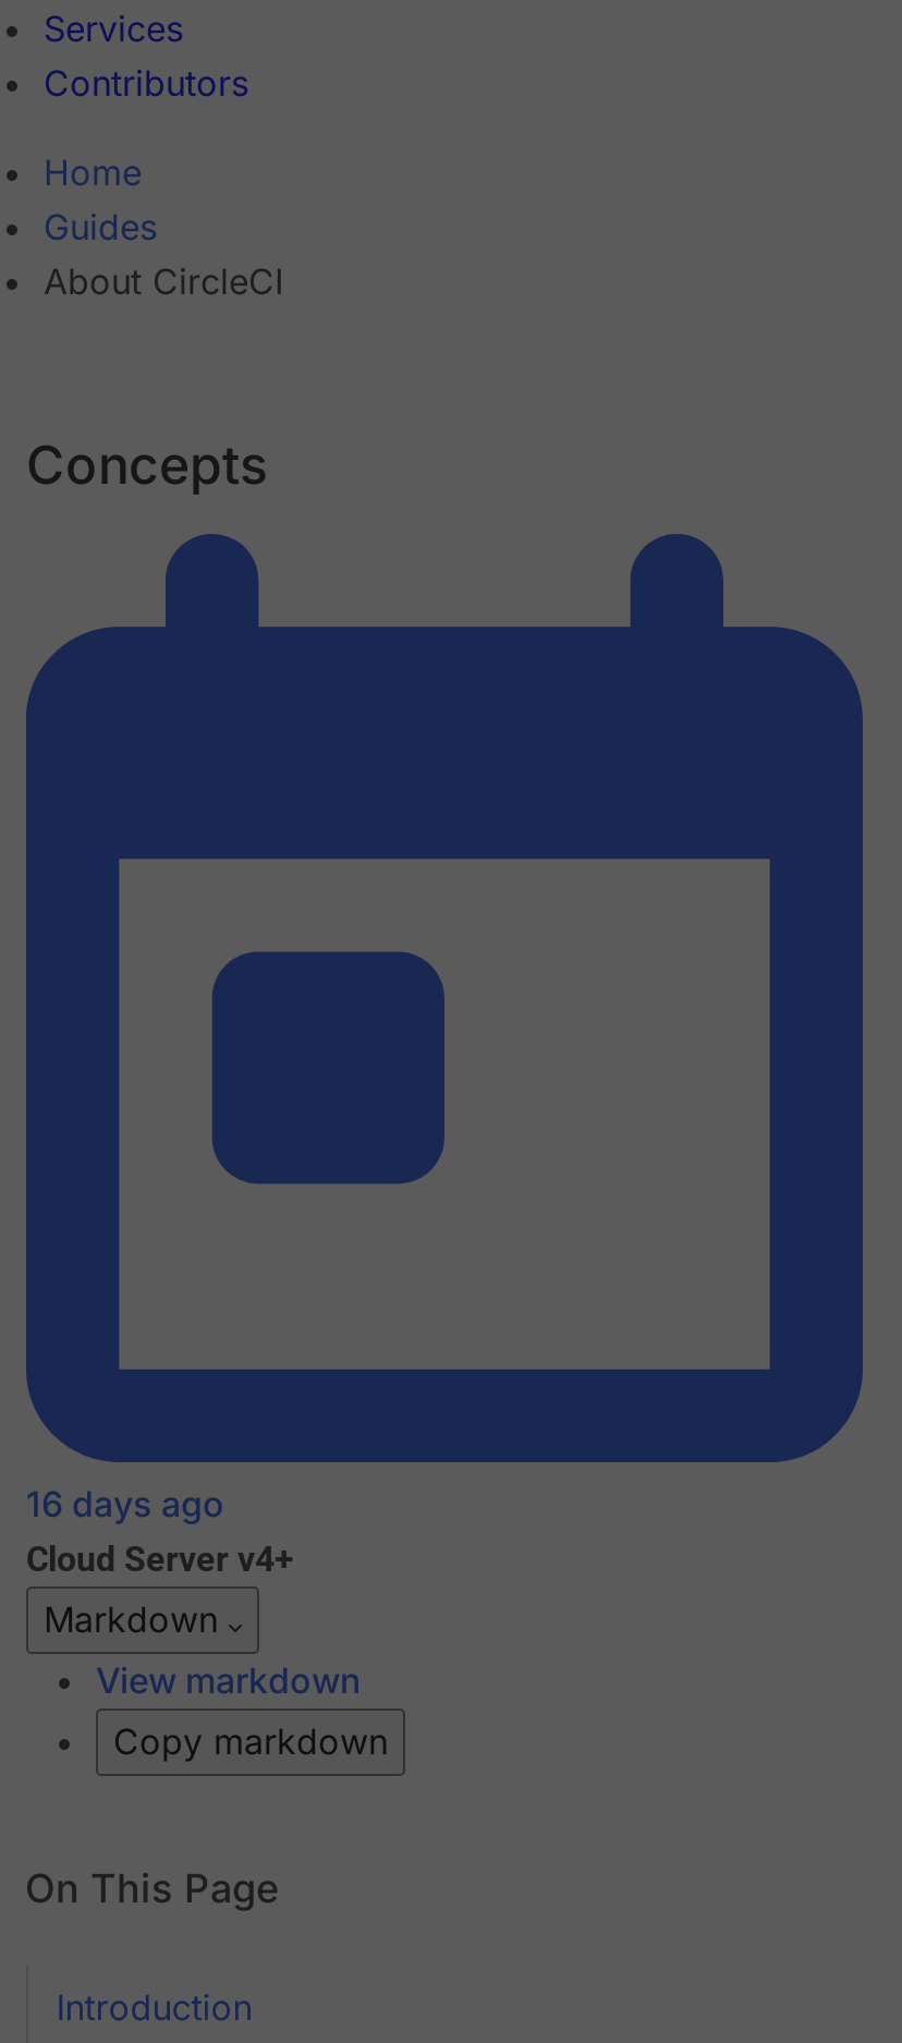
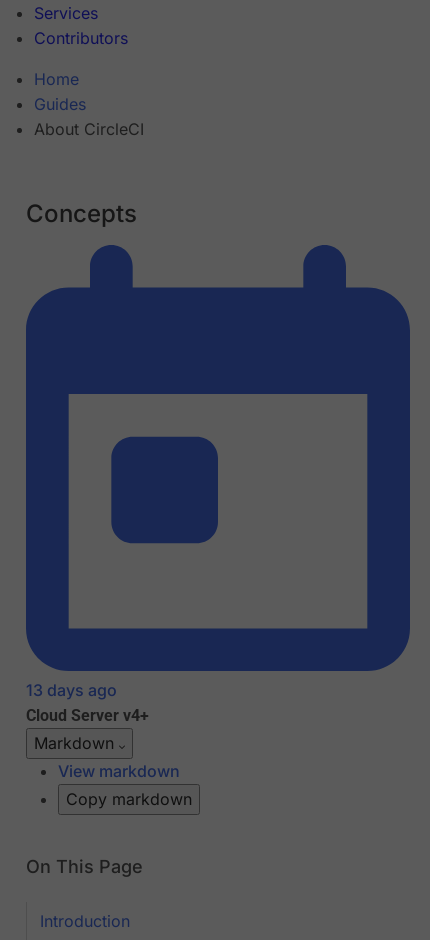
- 16 days ago
+ 13 days ago
